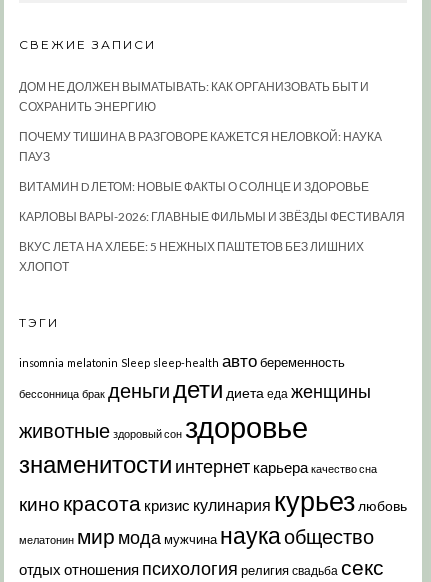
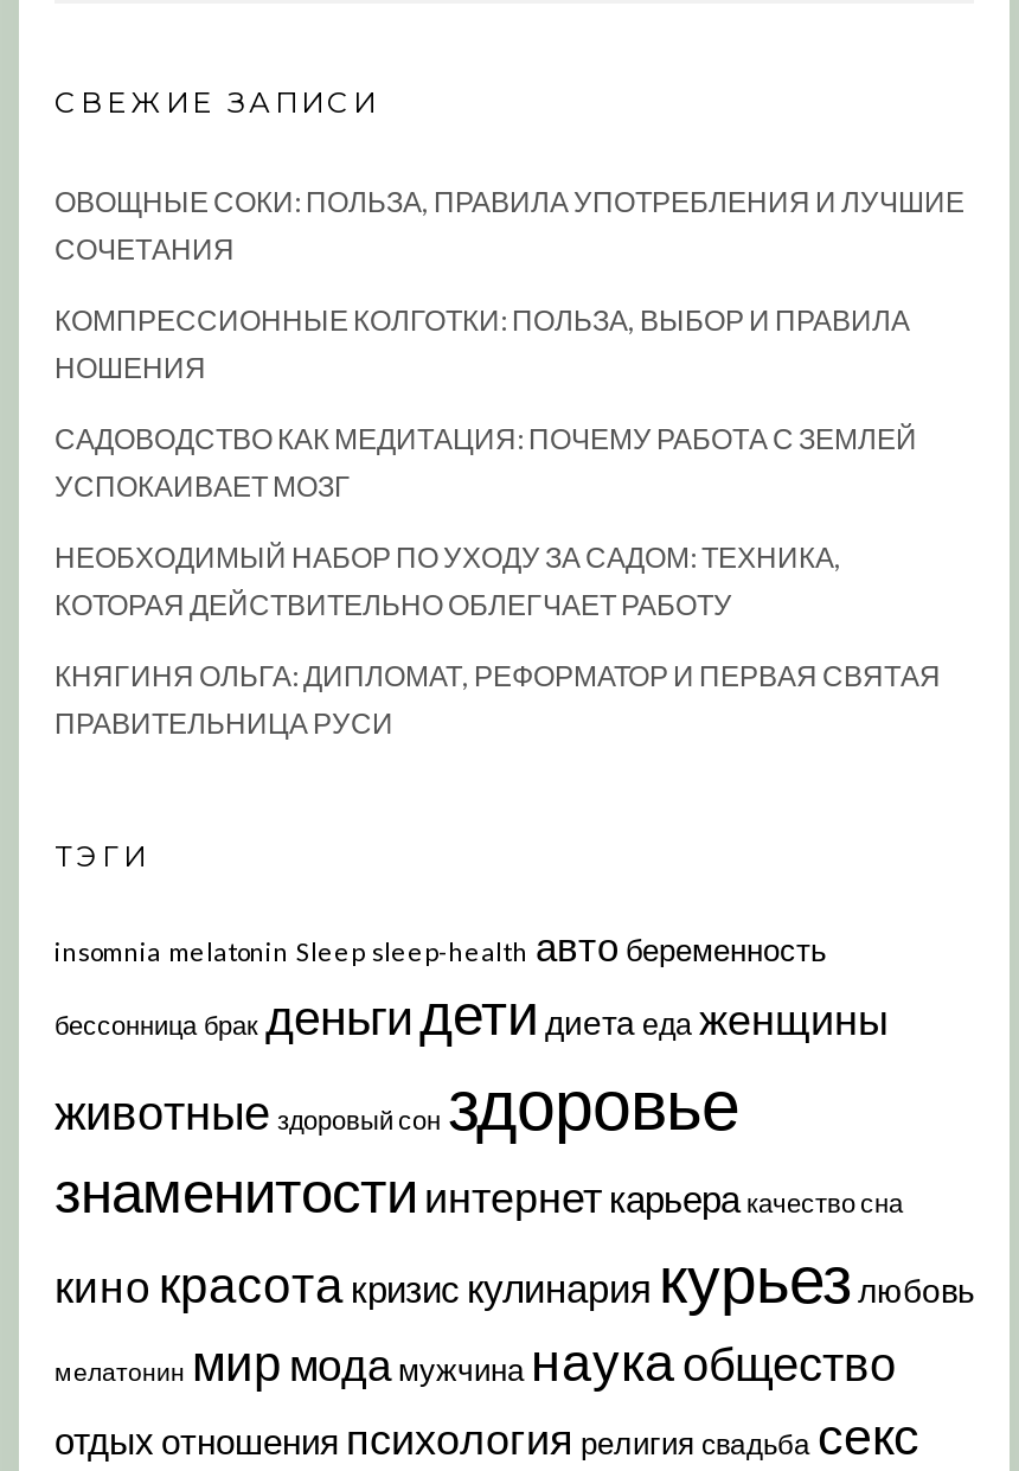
- ДОМ НЕ ДОЛЖЕН ВЫМАТЫВАТЬ: КАК ОРГАНИЗОВАТЬ БЫТ И
- СОХРАНИТЬ ЭНЕРГИЮ
+ ОВОЩНЫЕ СОКИ: ПОЛЬЗА, ПРАВИЛА УПОТРЕБЛЕНИЯ И ЛУЧШИЕ
+ СОЧЕТАНИЯ

- ПОЧЕМУ ТИШИНА В РАЗГОВОРЕ КАЖЕТСЯ НЕЛОВКОЙ: НАУКА
- ПАУЗ
+ КОМПРЕССИОННЫЕ КОЛГОТКИ: ПОЛЬЗА, ВЫБОР И ПРАВИЛА
+ НОШЕНИЯ

- ВИТАМИН D ЛЕТОМ: НОВЫЕ ФАКТЫ О СОЛНЦЕ И ЗДОРОВЬЕ
+ САДОВОДСТВО КАК МЕДИТАЦИЯ: ПОЧЕМУ РАБОТА С ЗЕМЛЕЙ
+ УСПОКАИВАЕТ МОЗГ

- КАРЛОВЫ ВАРЫ-2026: ГЛАВНЫЕ ФИЛЬМЫ И ЗВЁЗДЫ ФЕСТИВАЛЯ
+ НЕОБХОДИМЫЙ НАБОР ПО УХОДУ ЗА САДОМ: ТЕХНИКА,
+ КОТОРАЯ ДЕЙСТВИТЕЛЬНО ОБЛЕГЧАЕТ РАБОТУ

- ВКУС ЛЕТА НА ХЛЕБЕ: 5 НЕЖНЫХ ПАШТЕТОВ БЕЗ ЛИШНИХ
- ХЛОПОТ
+ КНЯГИНЯ ОЛЬГА: ДИПЛОМАТ, РЕФОРМАТОР И ПЕРВАЯ СВЯТАЯ
+ ПРАВИТЕЛЬНИЦА РУСИ
